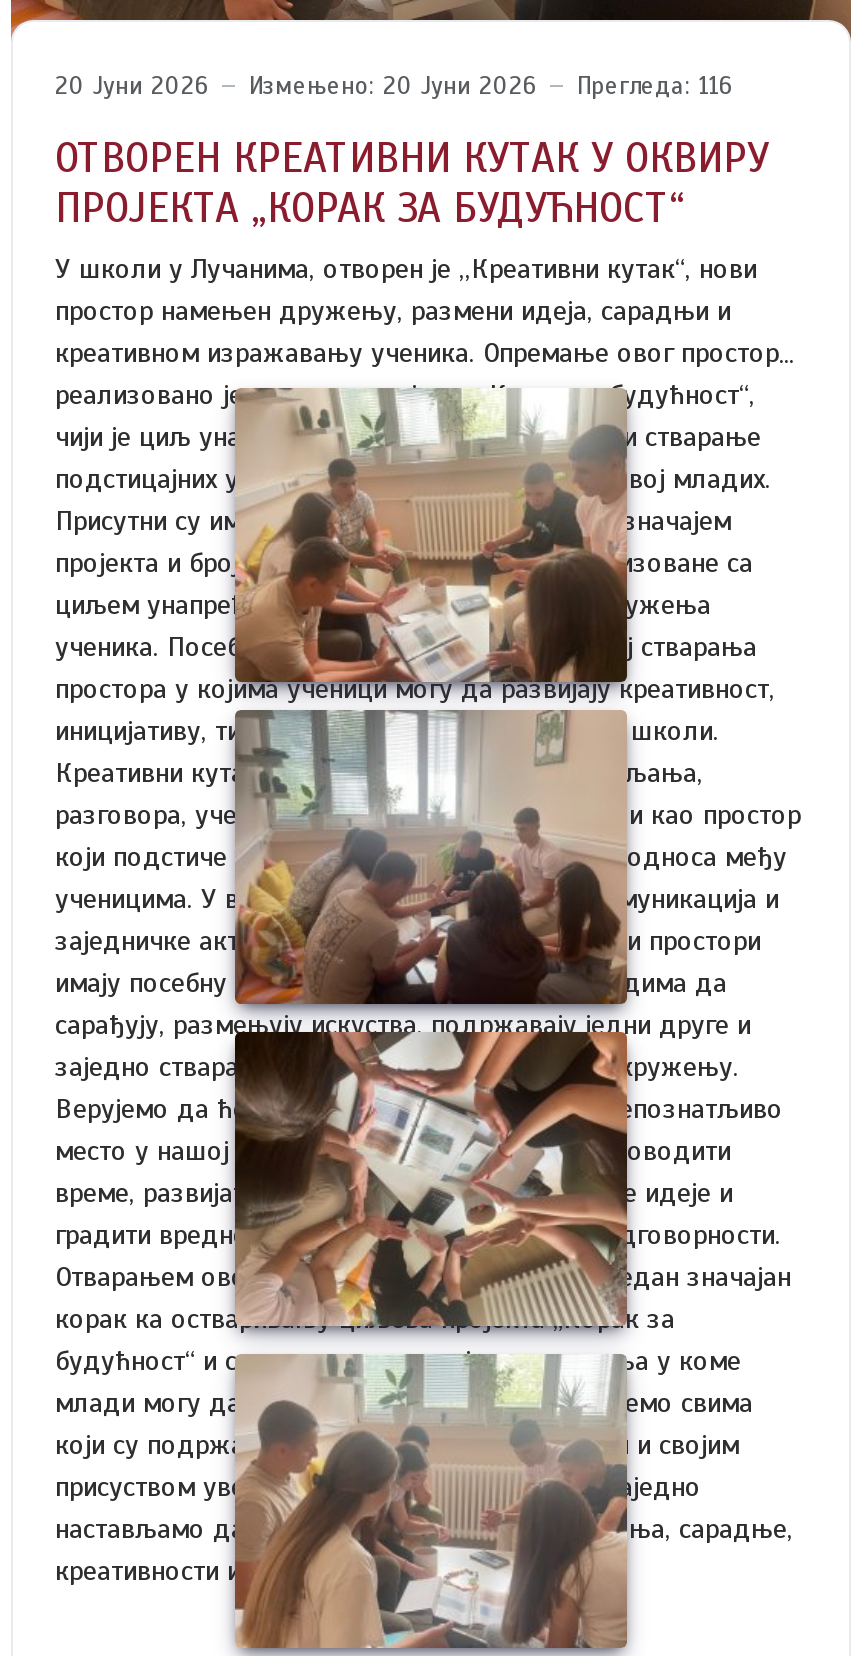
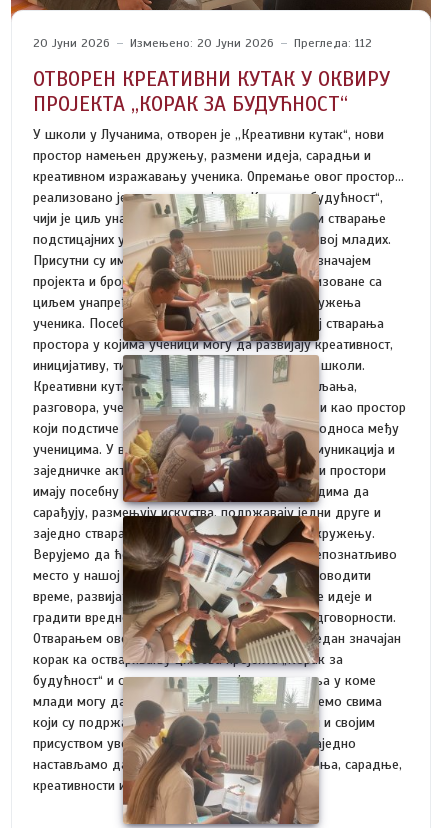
- 20 Јуни 2026 Измењено: 20 Јуни 2026 Прегледа: 116
+ 20 Јуни 2026 Измењено: 20 Јуни 2026 Прегледа: 112
